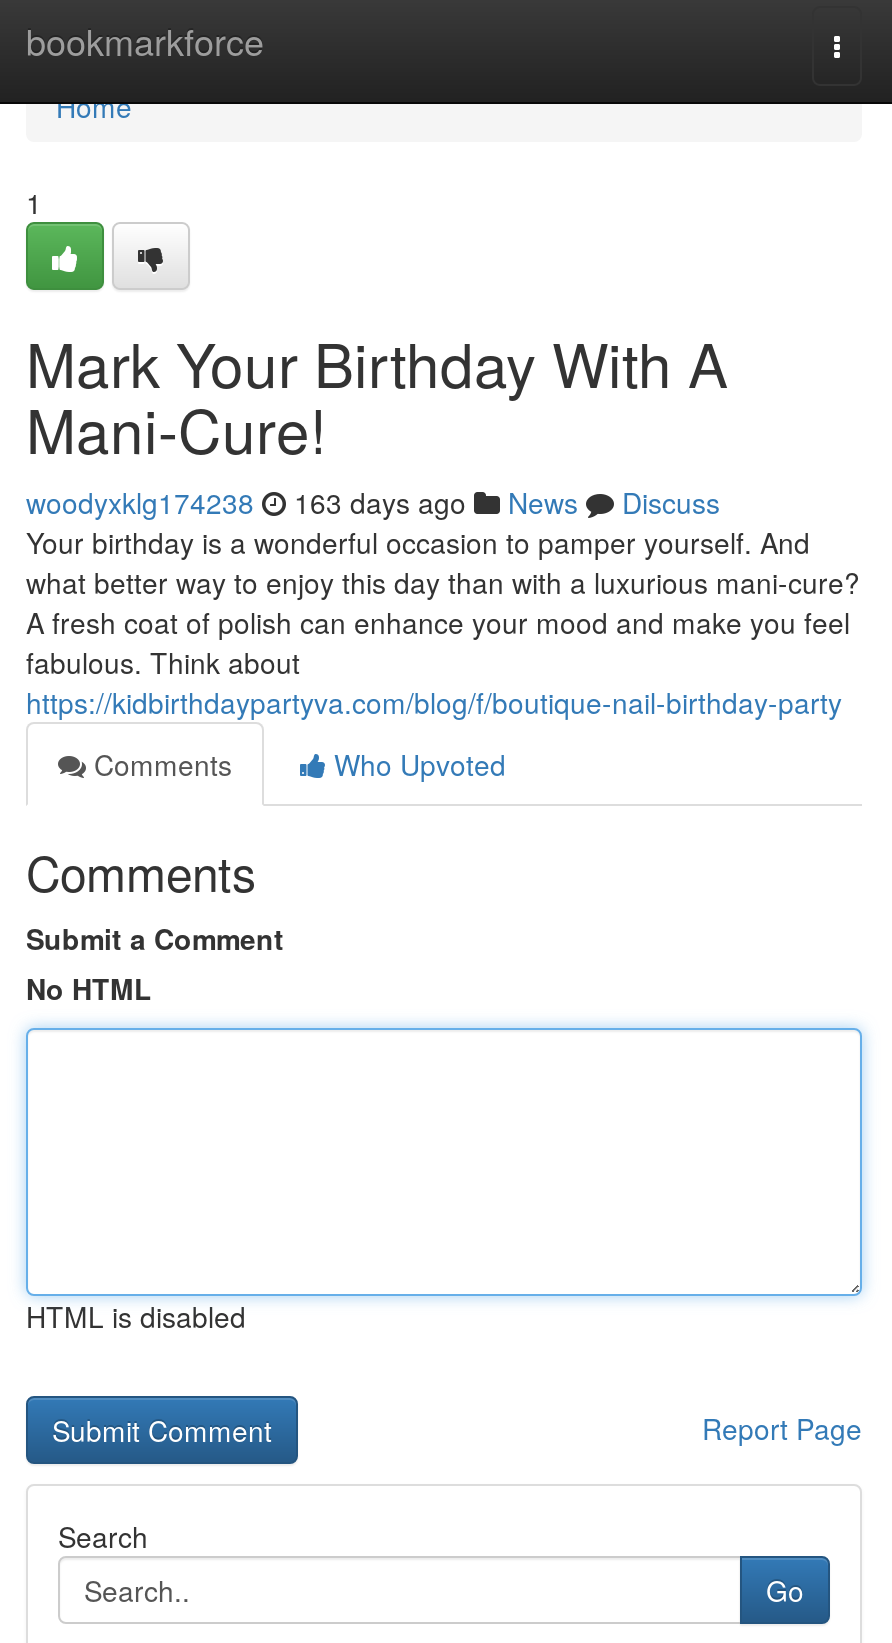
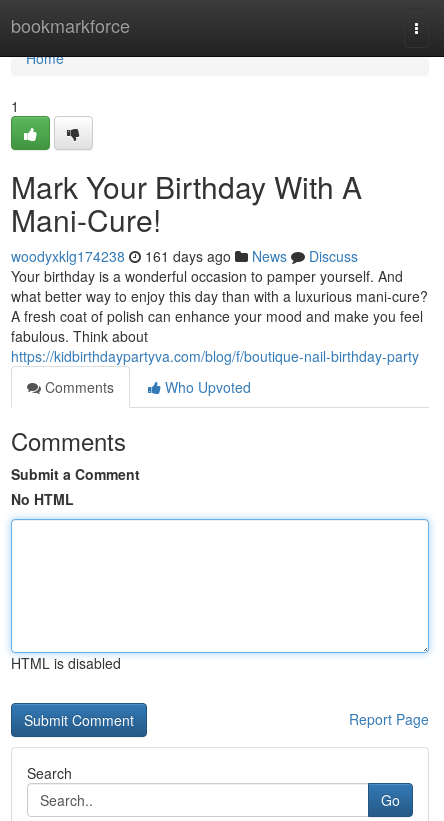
- woodyxklg174238 163 days ago News Discuss
+ woodyxklg174238 161 days ago News Discuss
